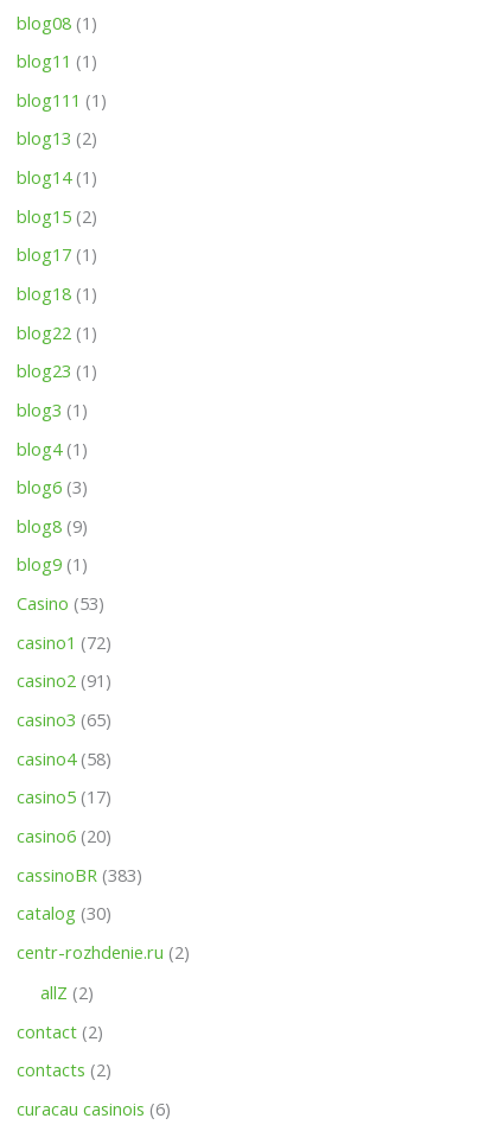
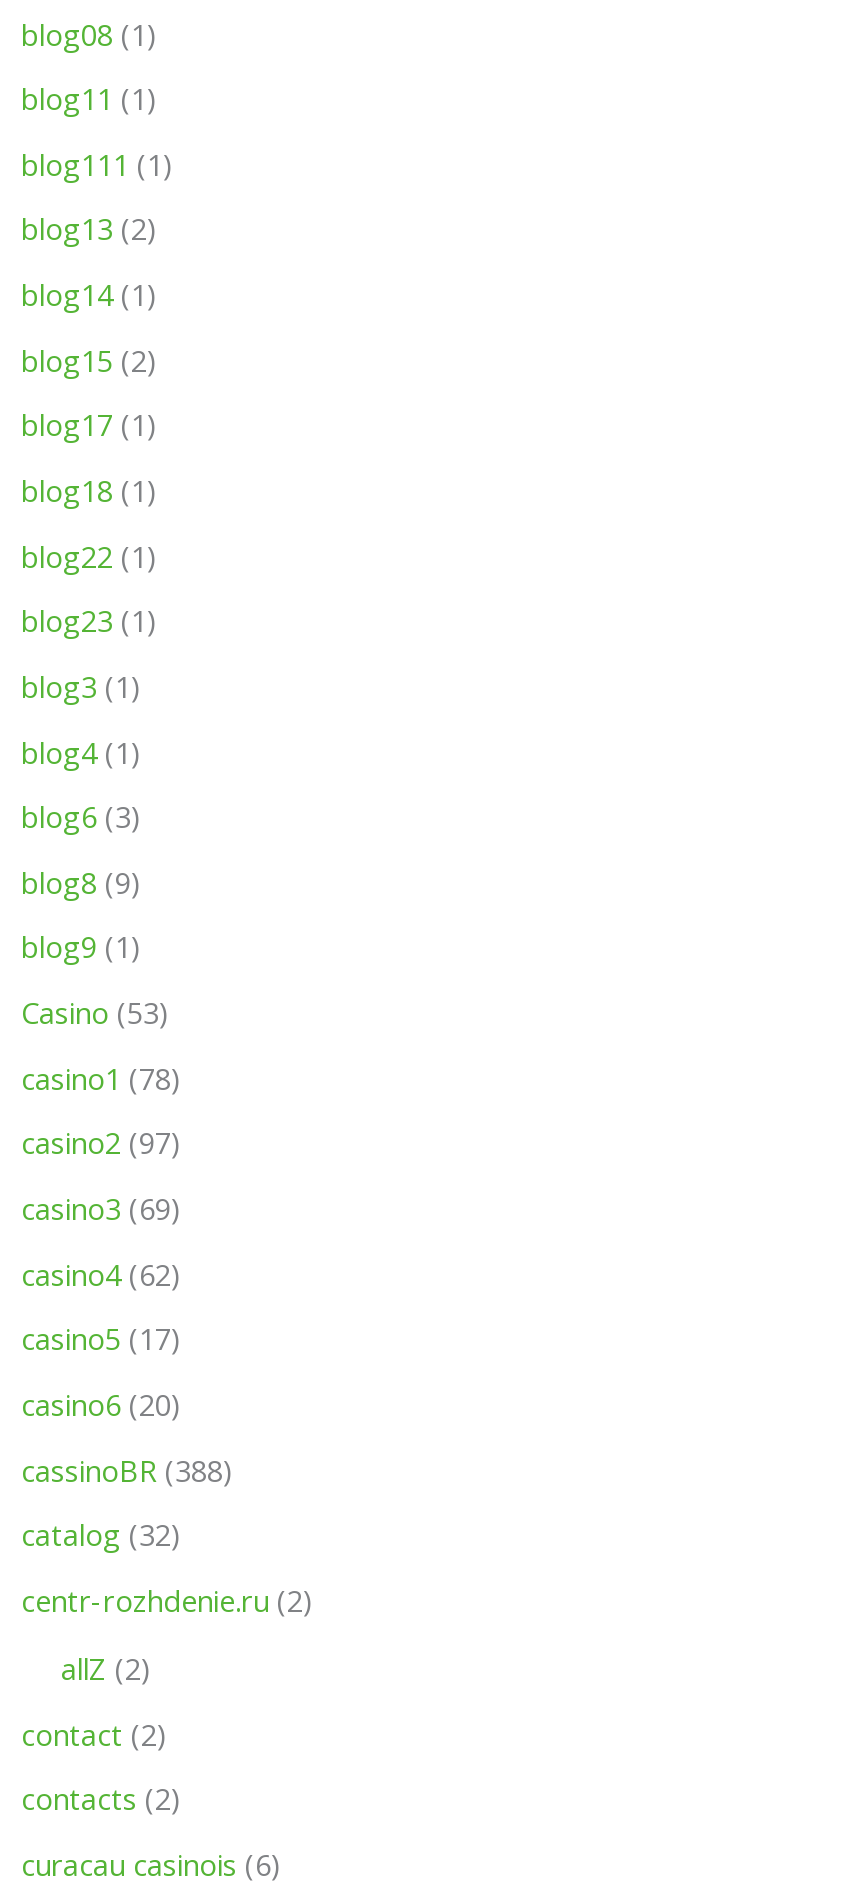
- casino1 (72)
+ casino1 (78)

- casino2 (91)
+ casino2 (97)

- casino3 (65)
+ casino3 (69)

- casino4 (58)
+ casino4 (62)

- cassinoBR (383)
+ cassinoBR (388)

- catalog (30)
+ catalog (32)
